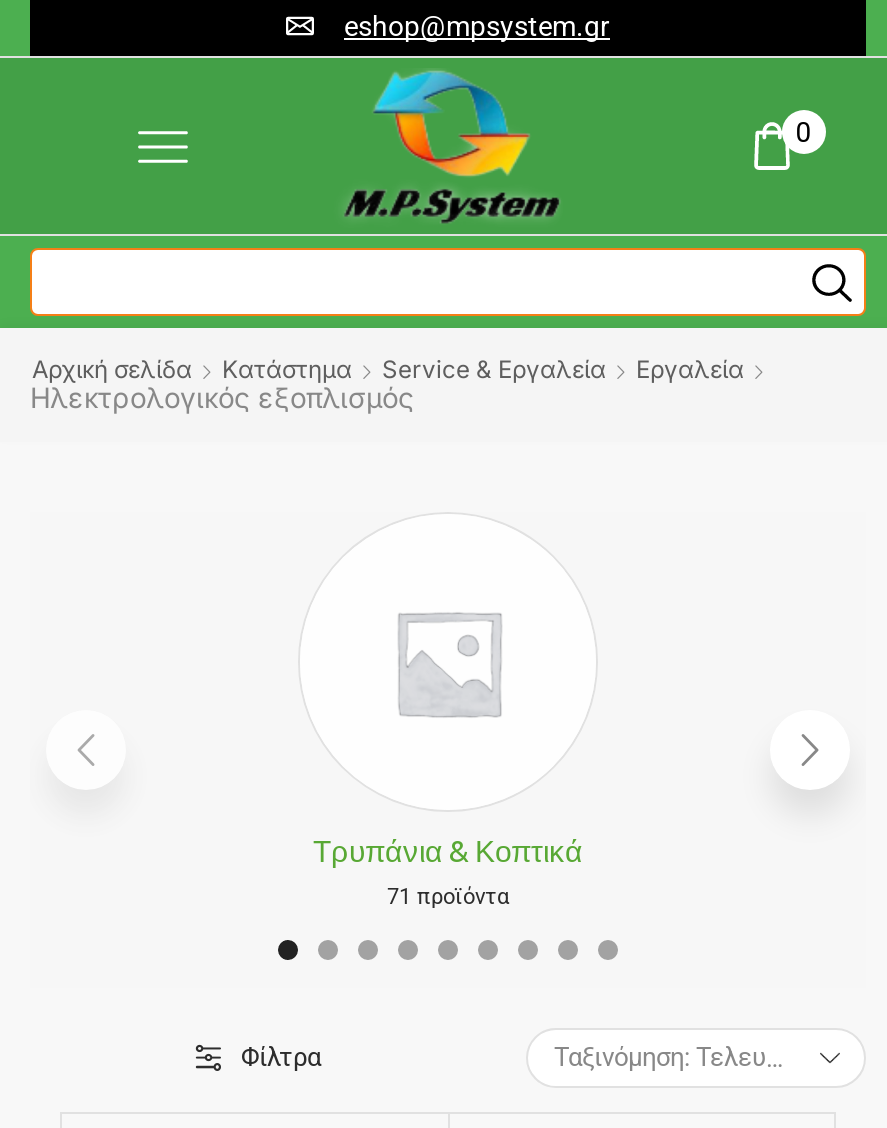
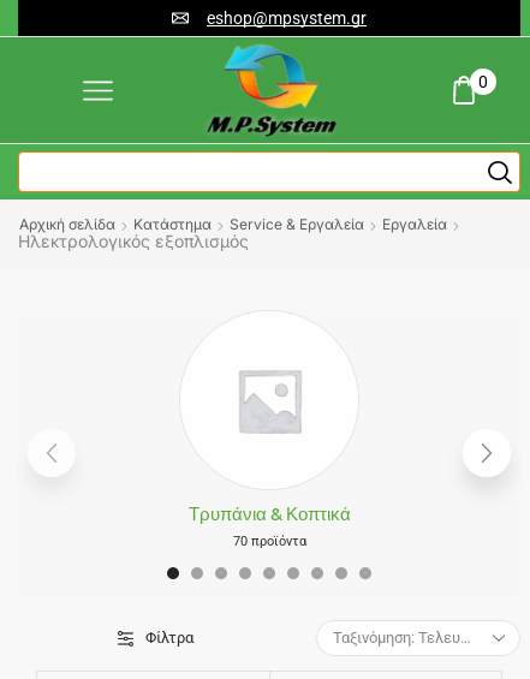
- 71 προϊόντα
+ 70 προϊόντα
